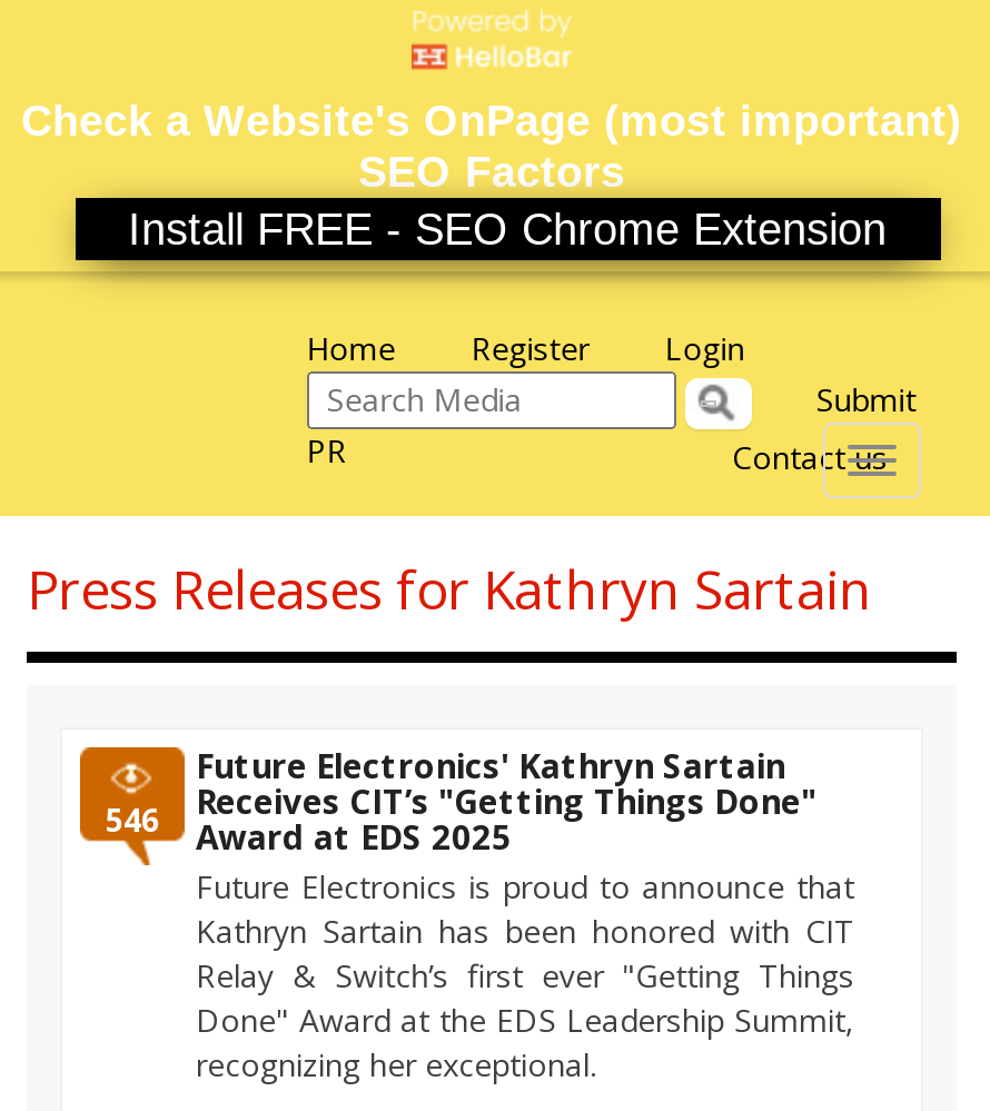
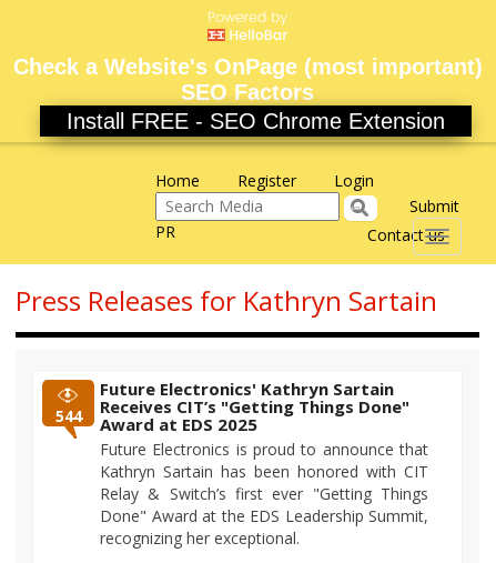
- 546 Receives CIT’s "Getting Things Done" Award at EDS 2025
+ 544 Receives CIT’s "Getting Things Done" Award at EDS 2025
